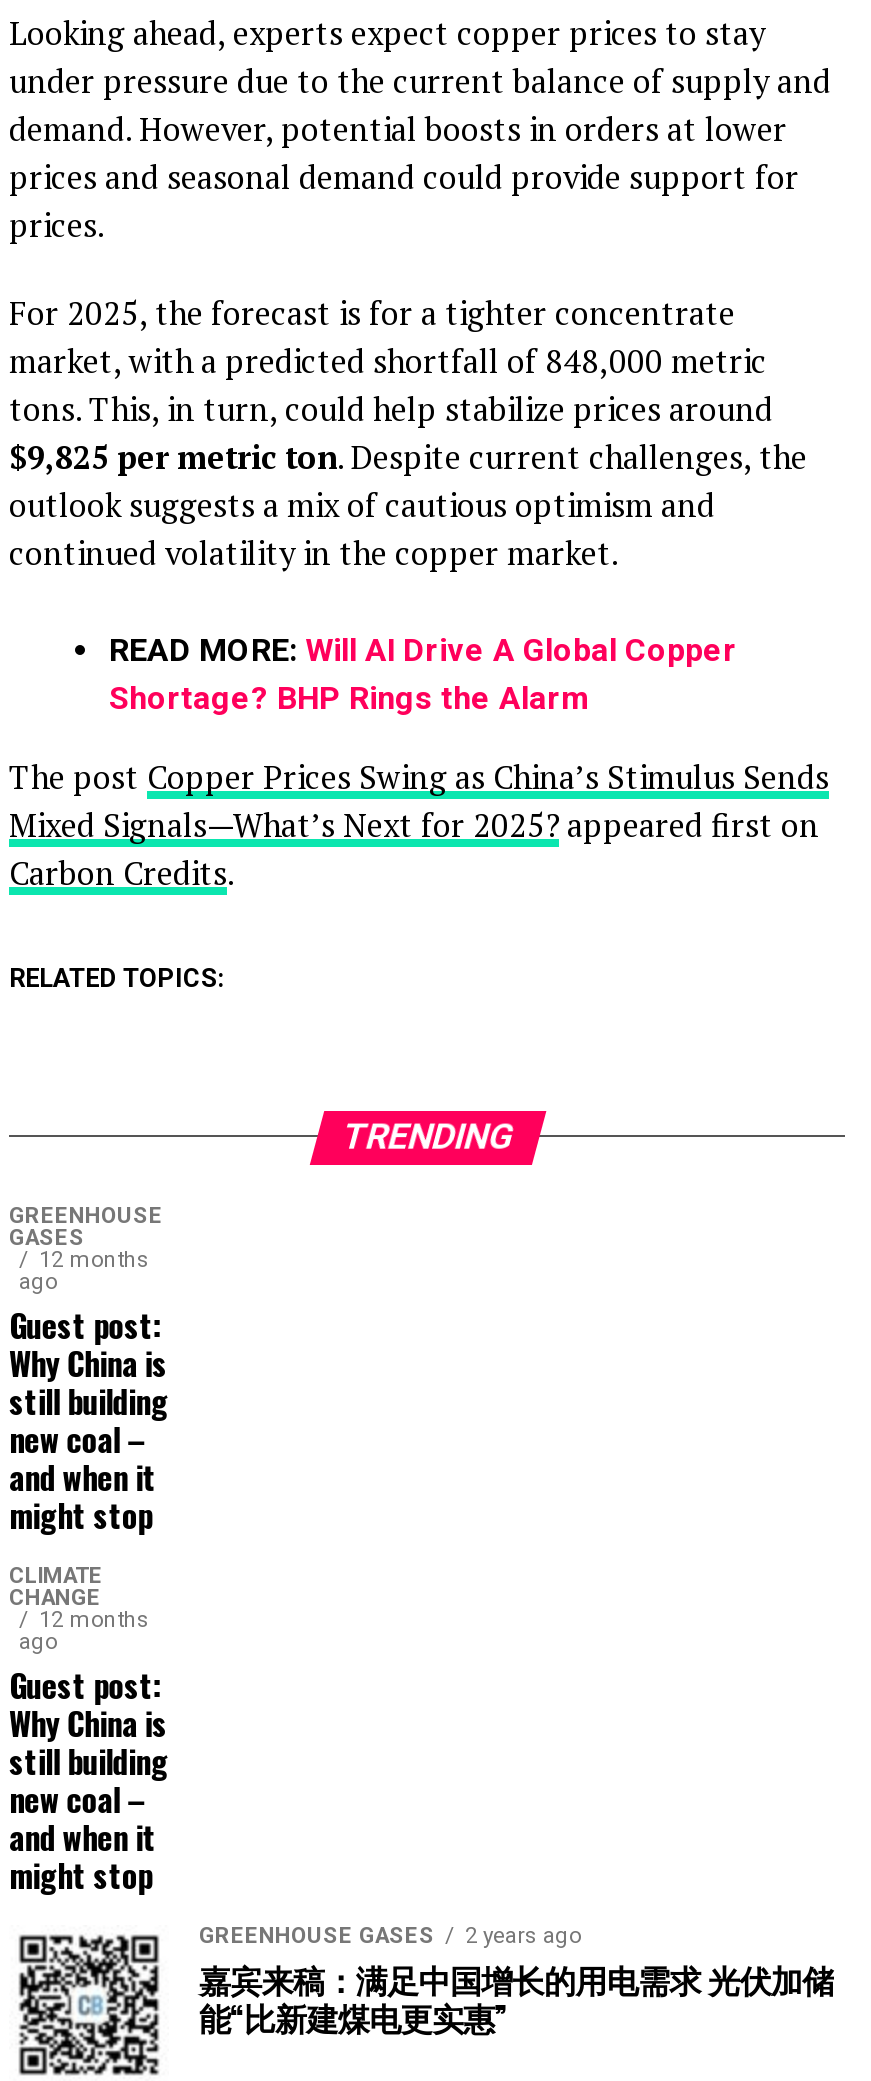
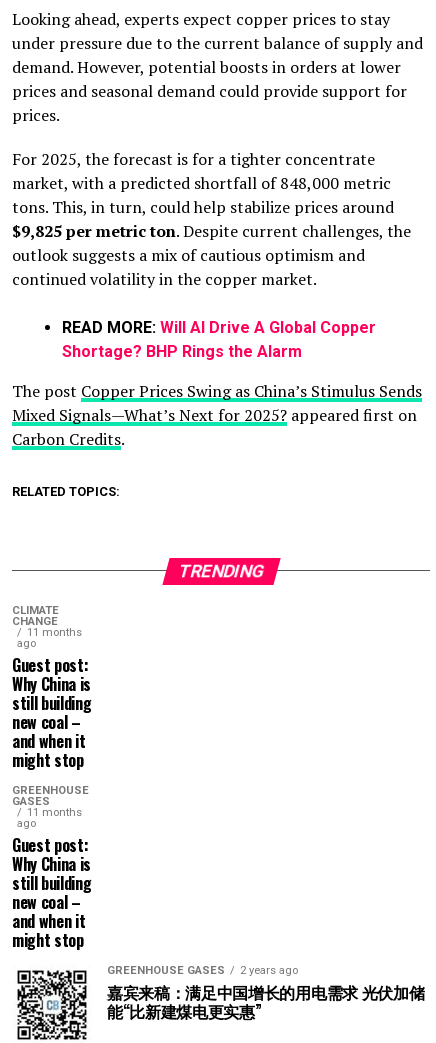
moved down: GREENHOUSE | GASES

- 12 months
+ 11 months

moved up: CLIMATE | CHANGE

- 12 months
+ 11 months
